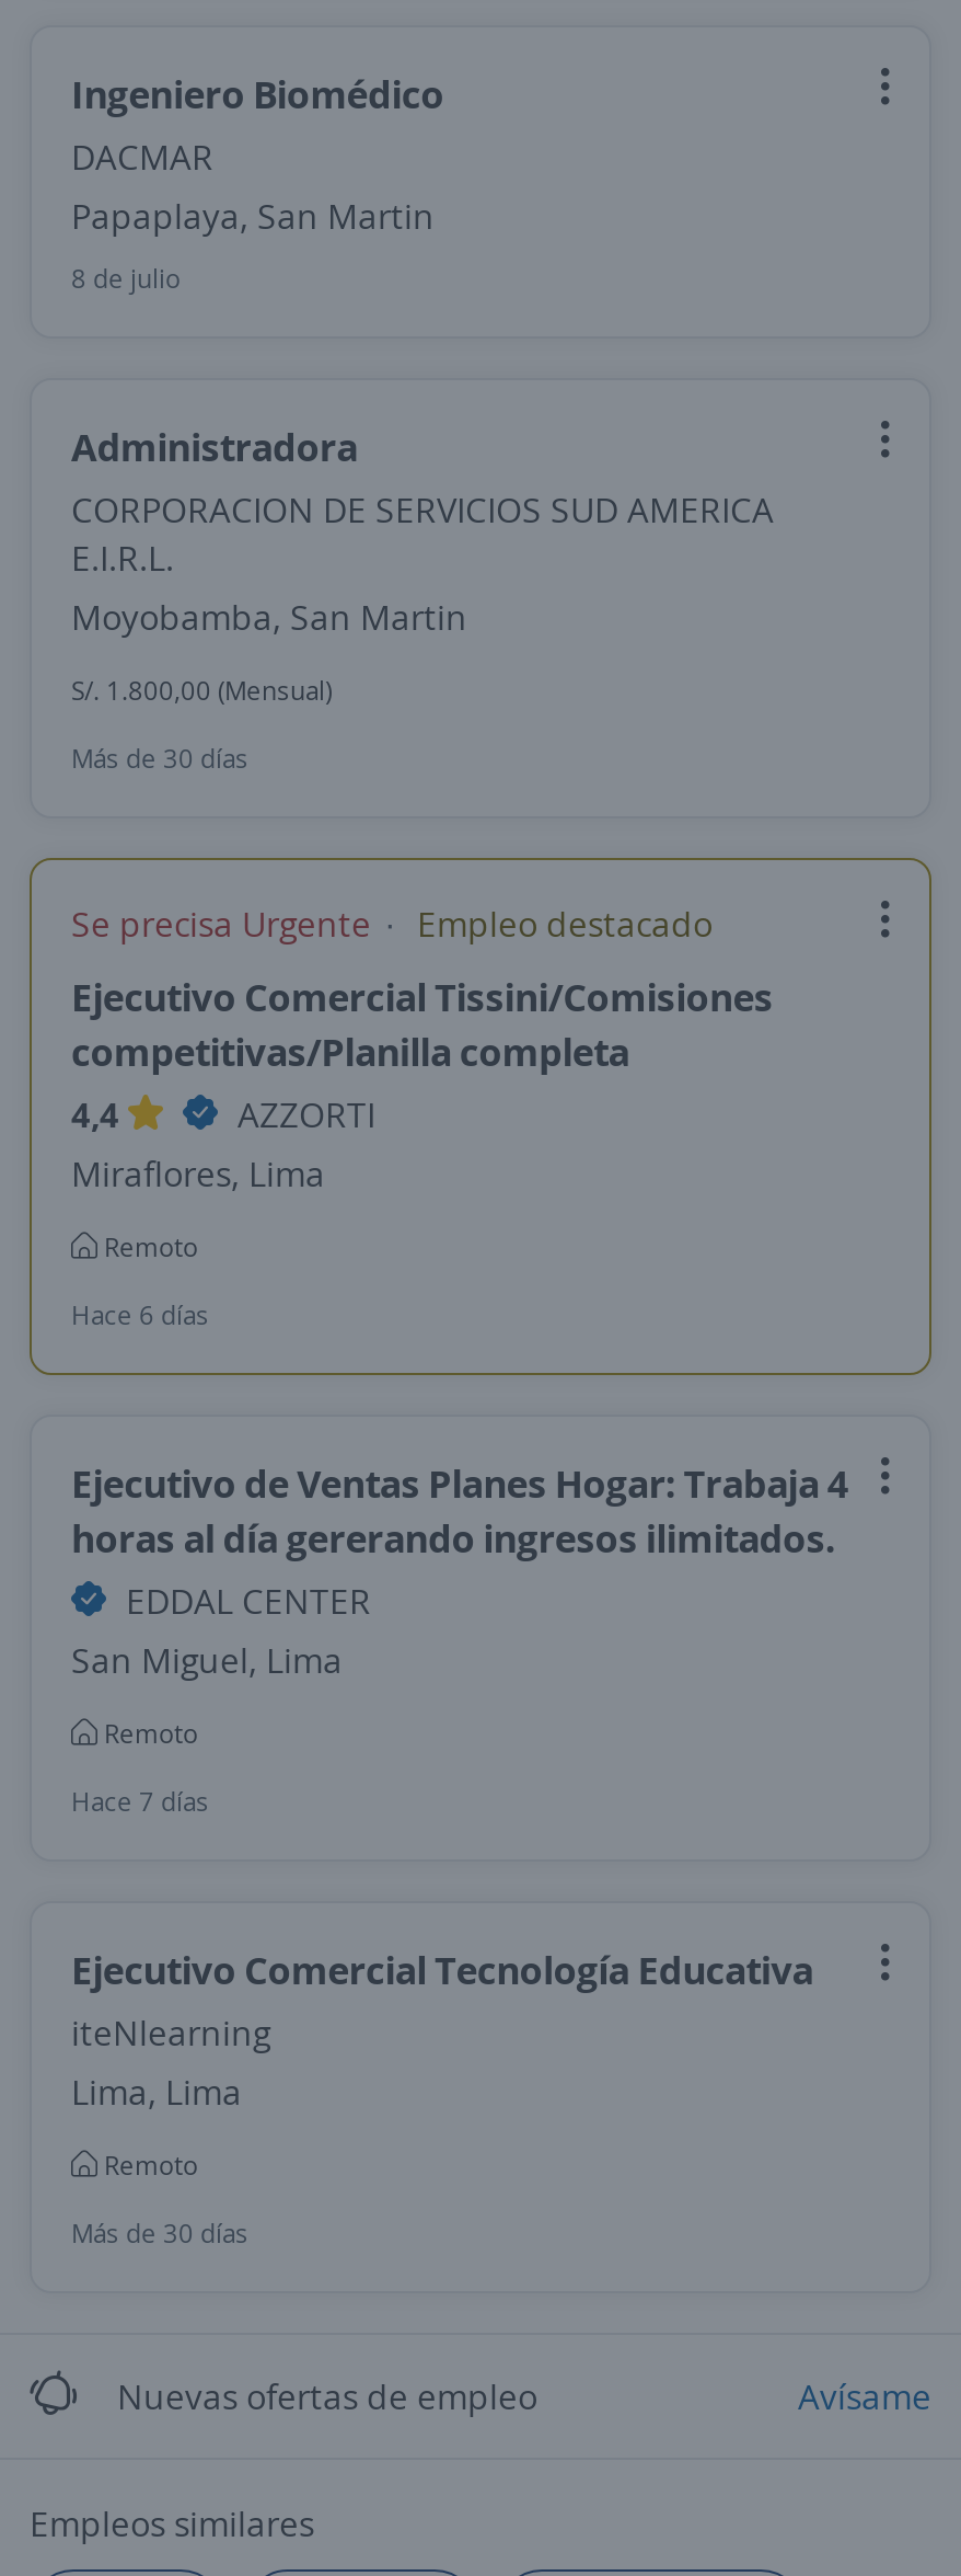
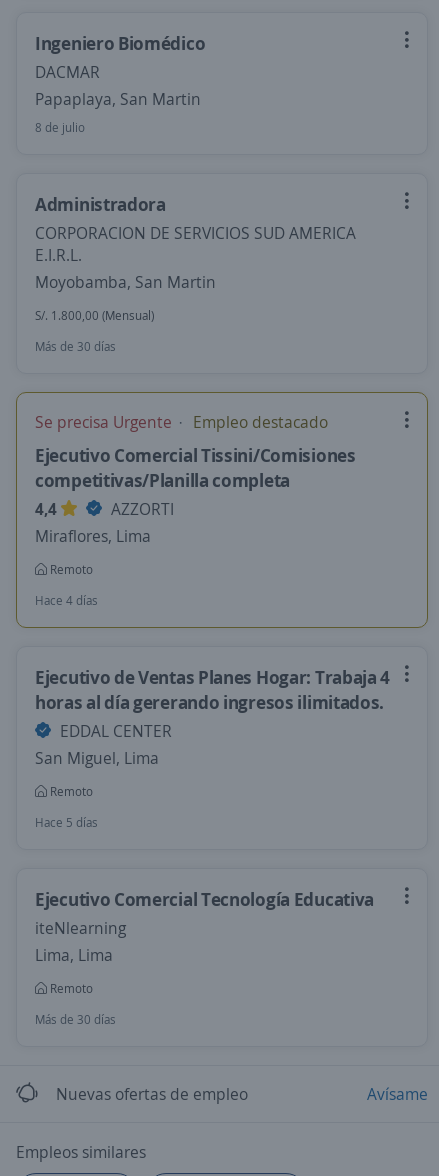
- Hace 6 días
+ Hace 4 días

- Hace 7 días
+ Hace 5 días
